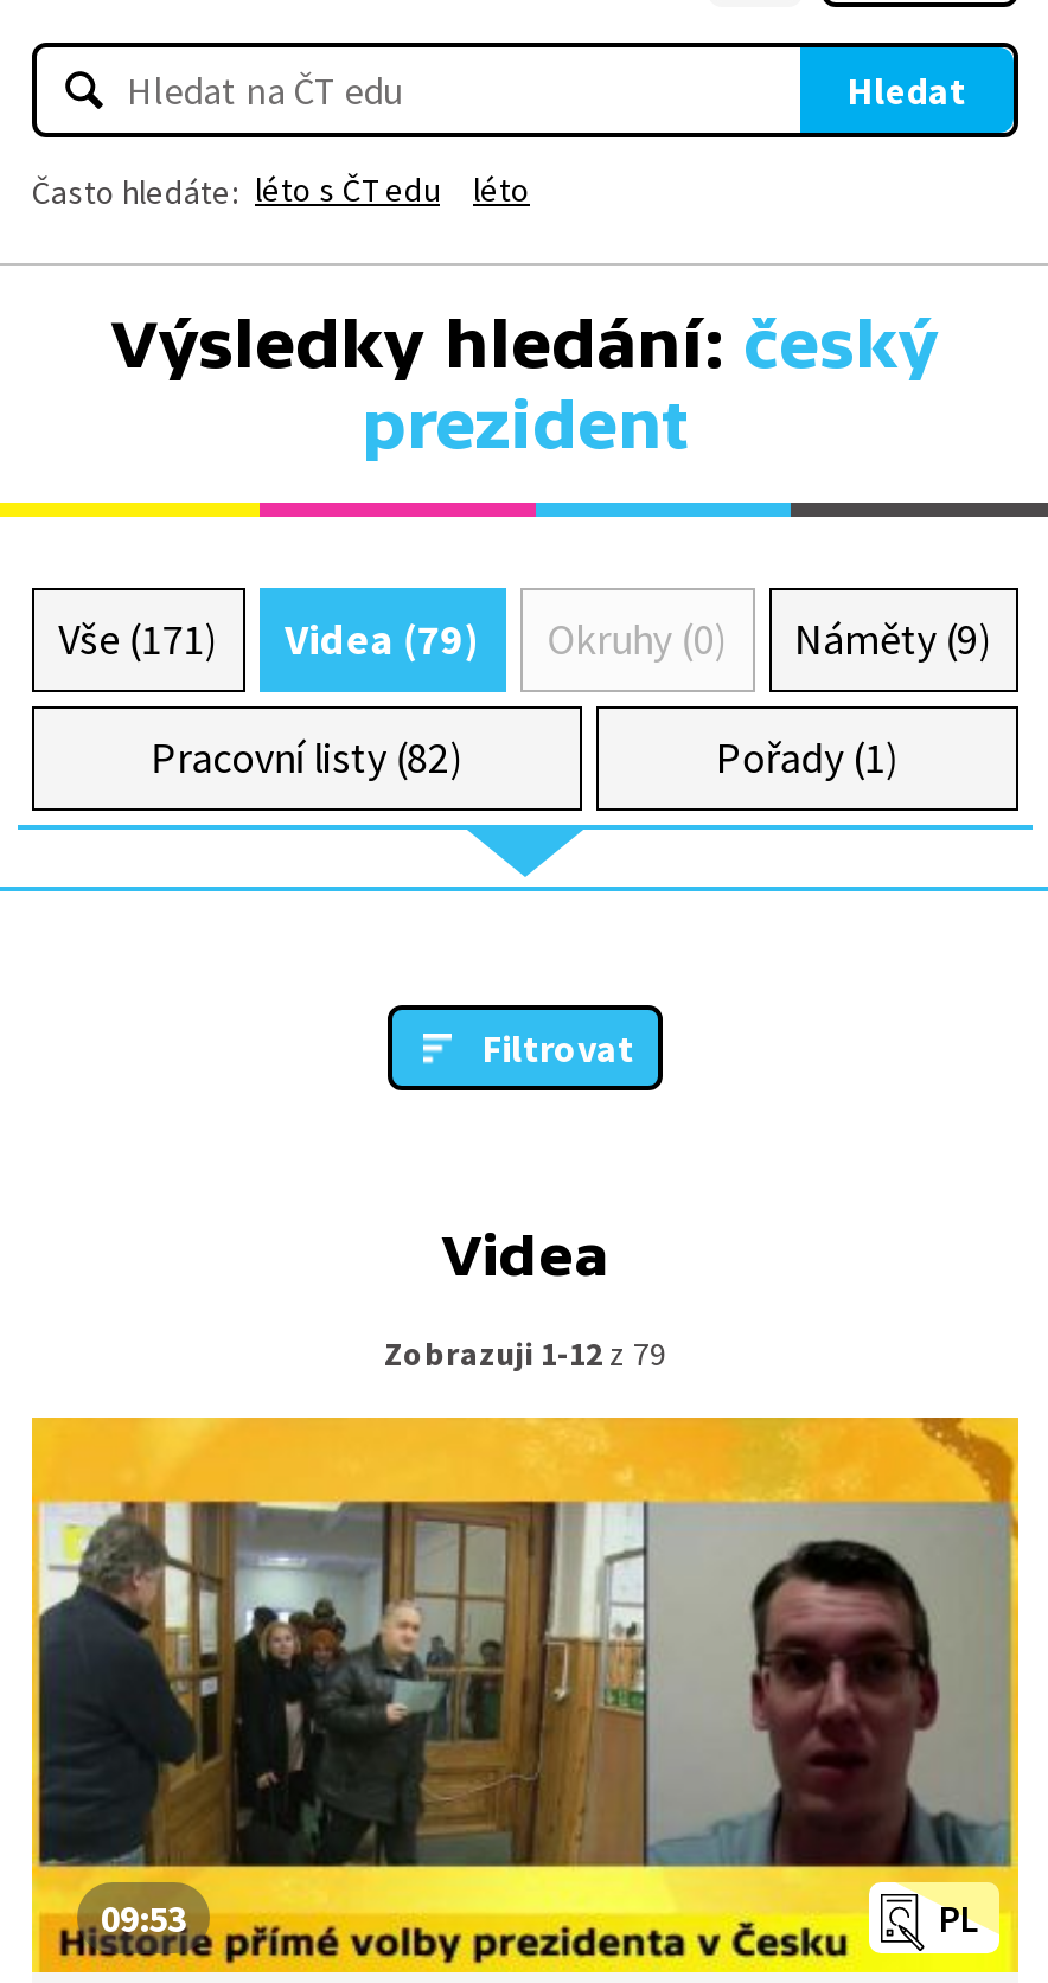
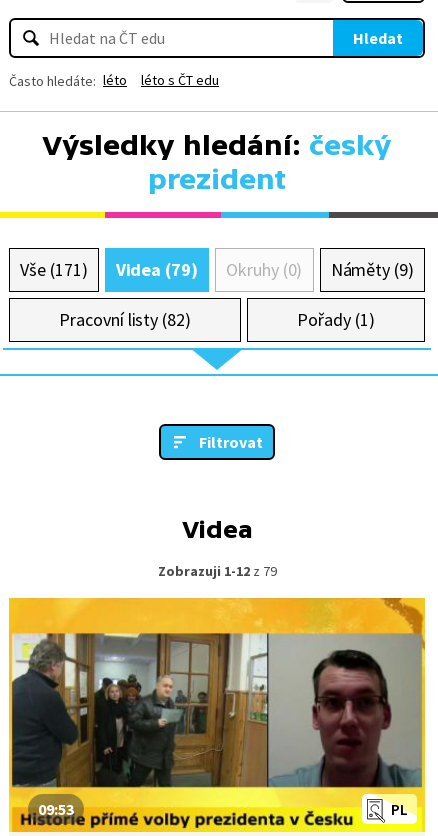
- Často hledáte: léto s ČT edu
- léto
+ Často hledáte: léto
+ léto s ČT edu
